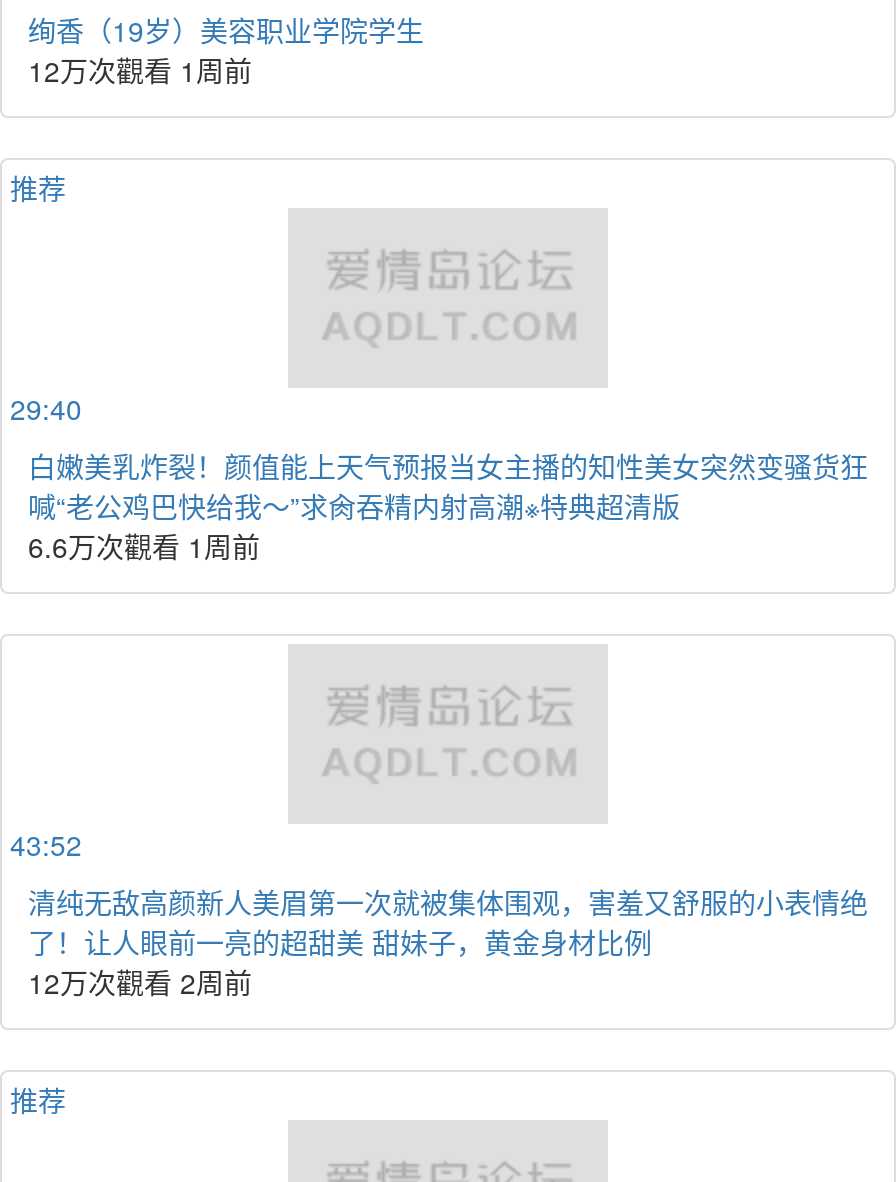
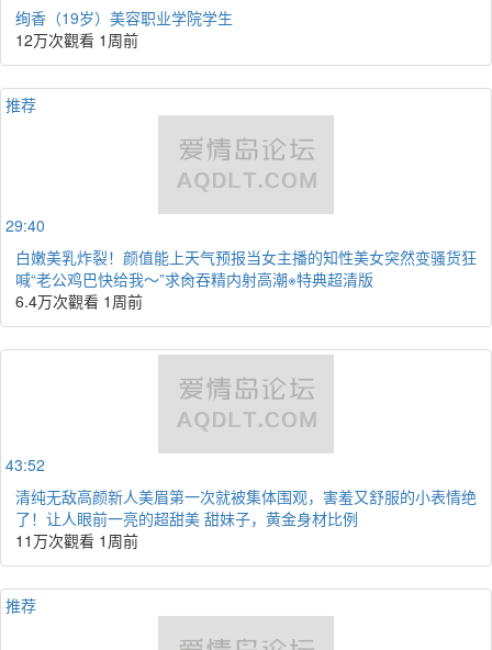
- 6.6万次觀看 1周前
+ 6.4万次觀看 1周前

- 12万次觀看 2周前
+ 11万次觀看 1周前
